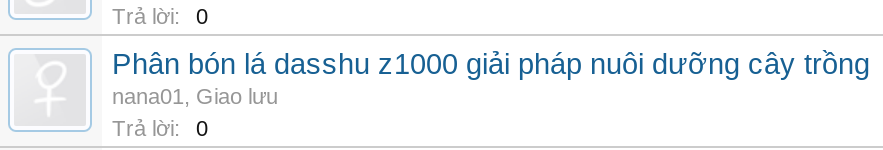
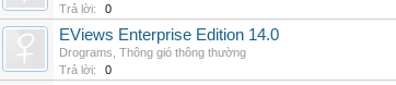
- Phân bón lá dasshu z1000 giải pháp nuôi dưỡng cây trồng
- nana01, Giao lưu
+ EViews Enterprise Edition 14.0
+ Drograms, Thông gió thông thường
